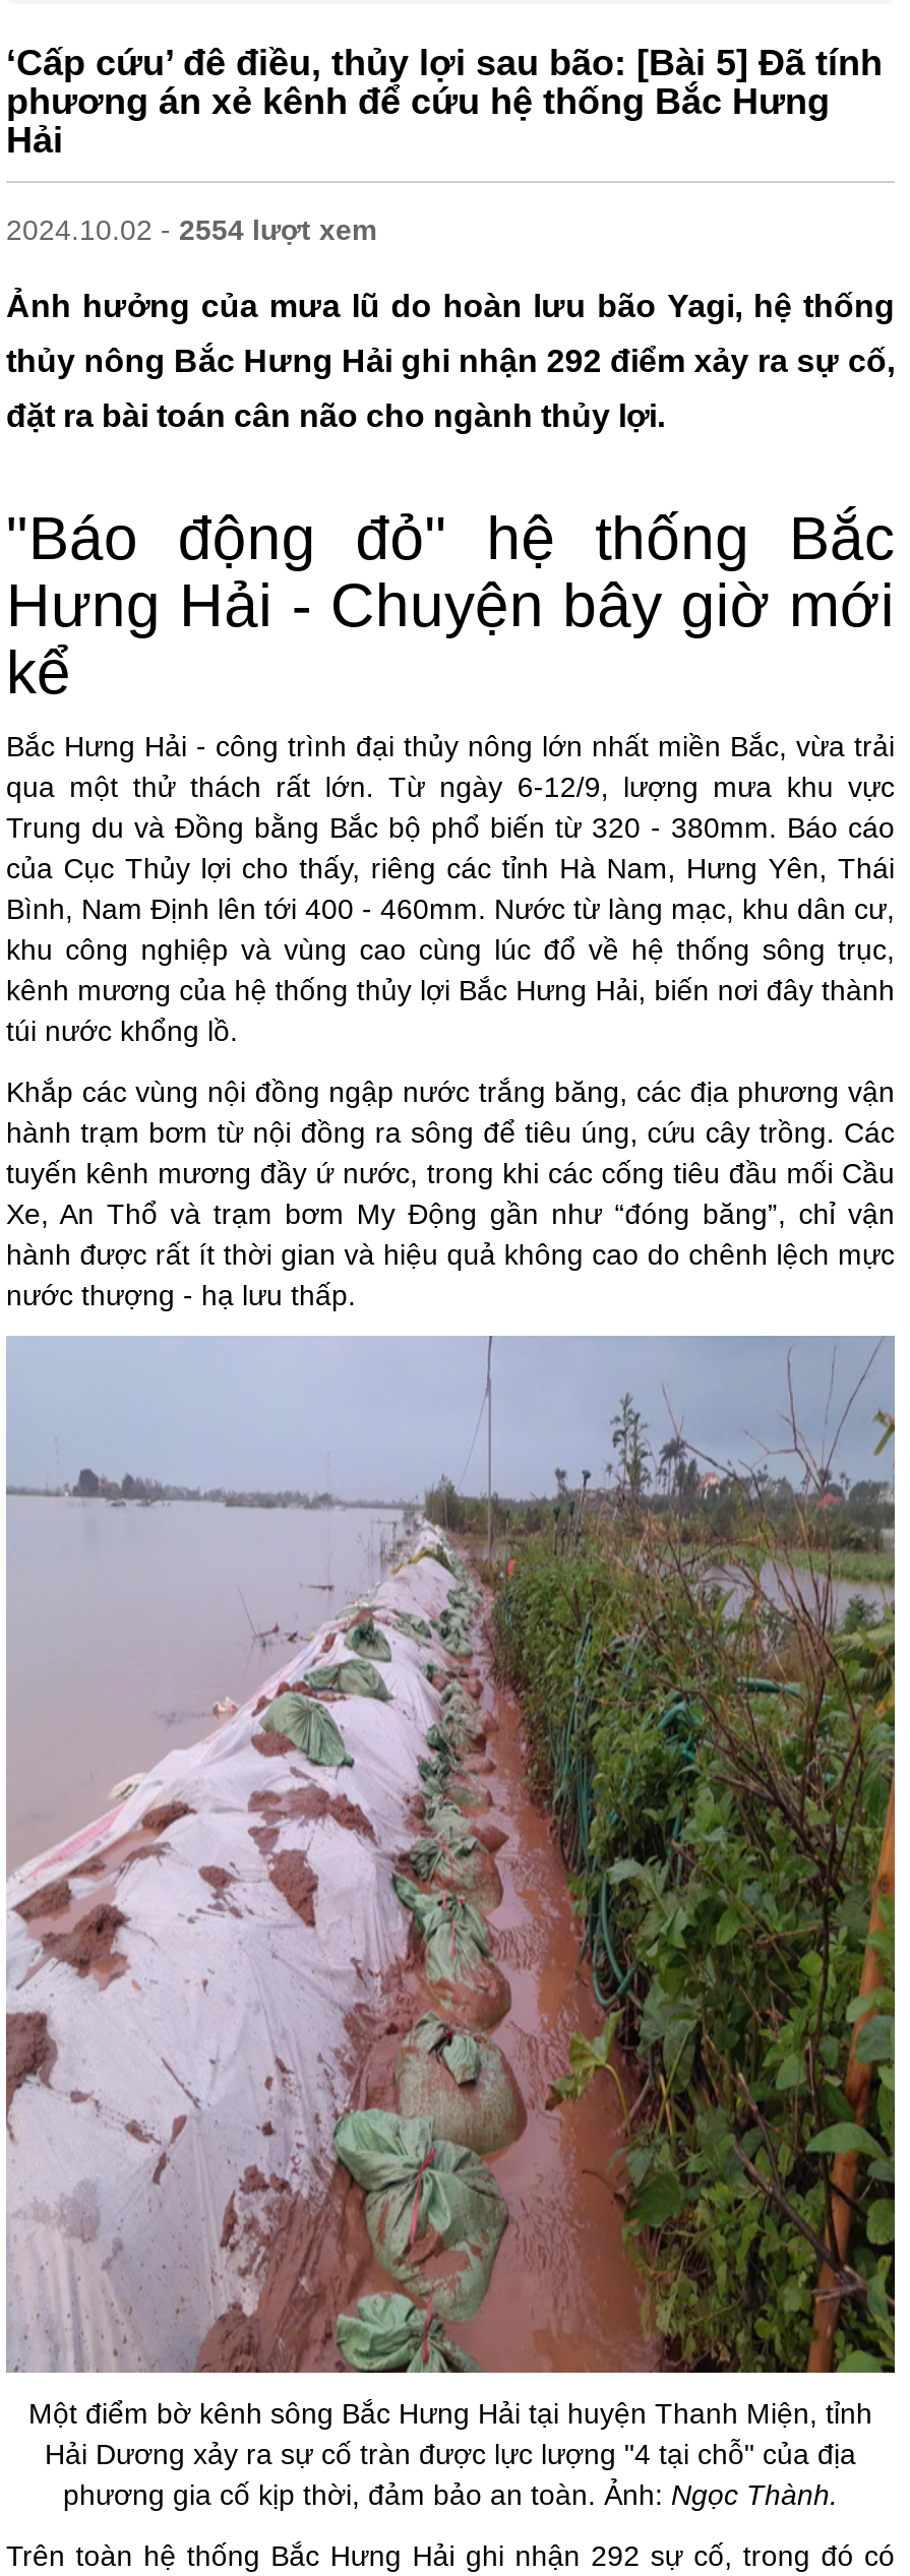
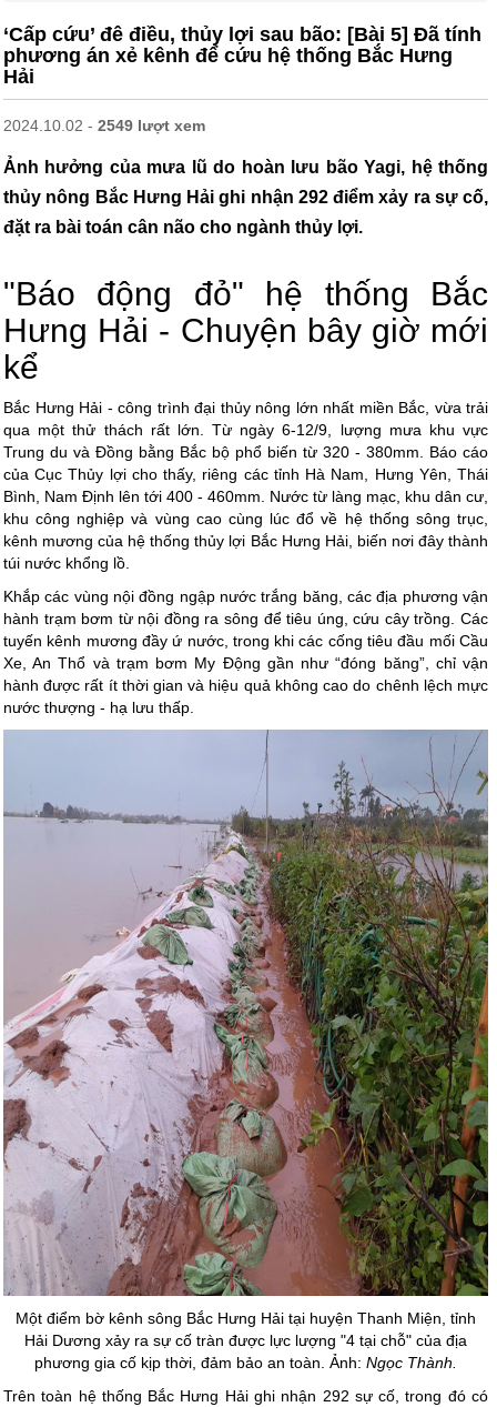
- 2024.10.02 - 2554 lượt xem
+ 2024.10.02 - 2549 lượt xem
